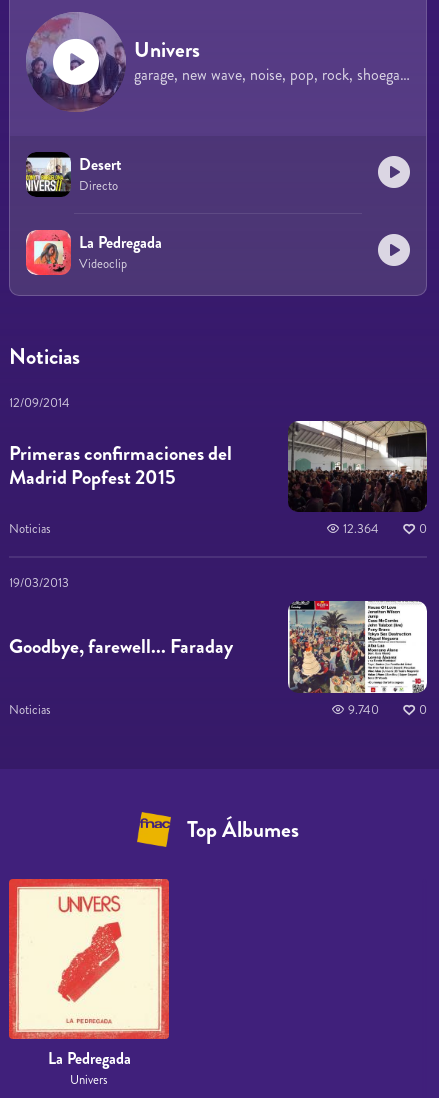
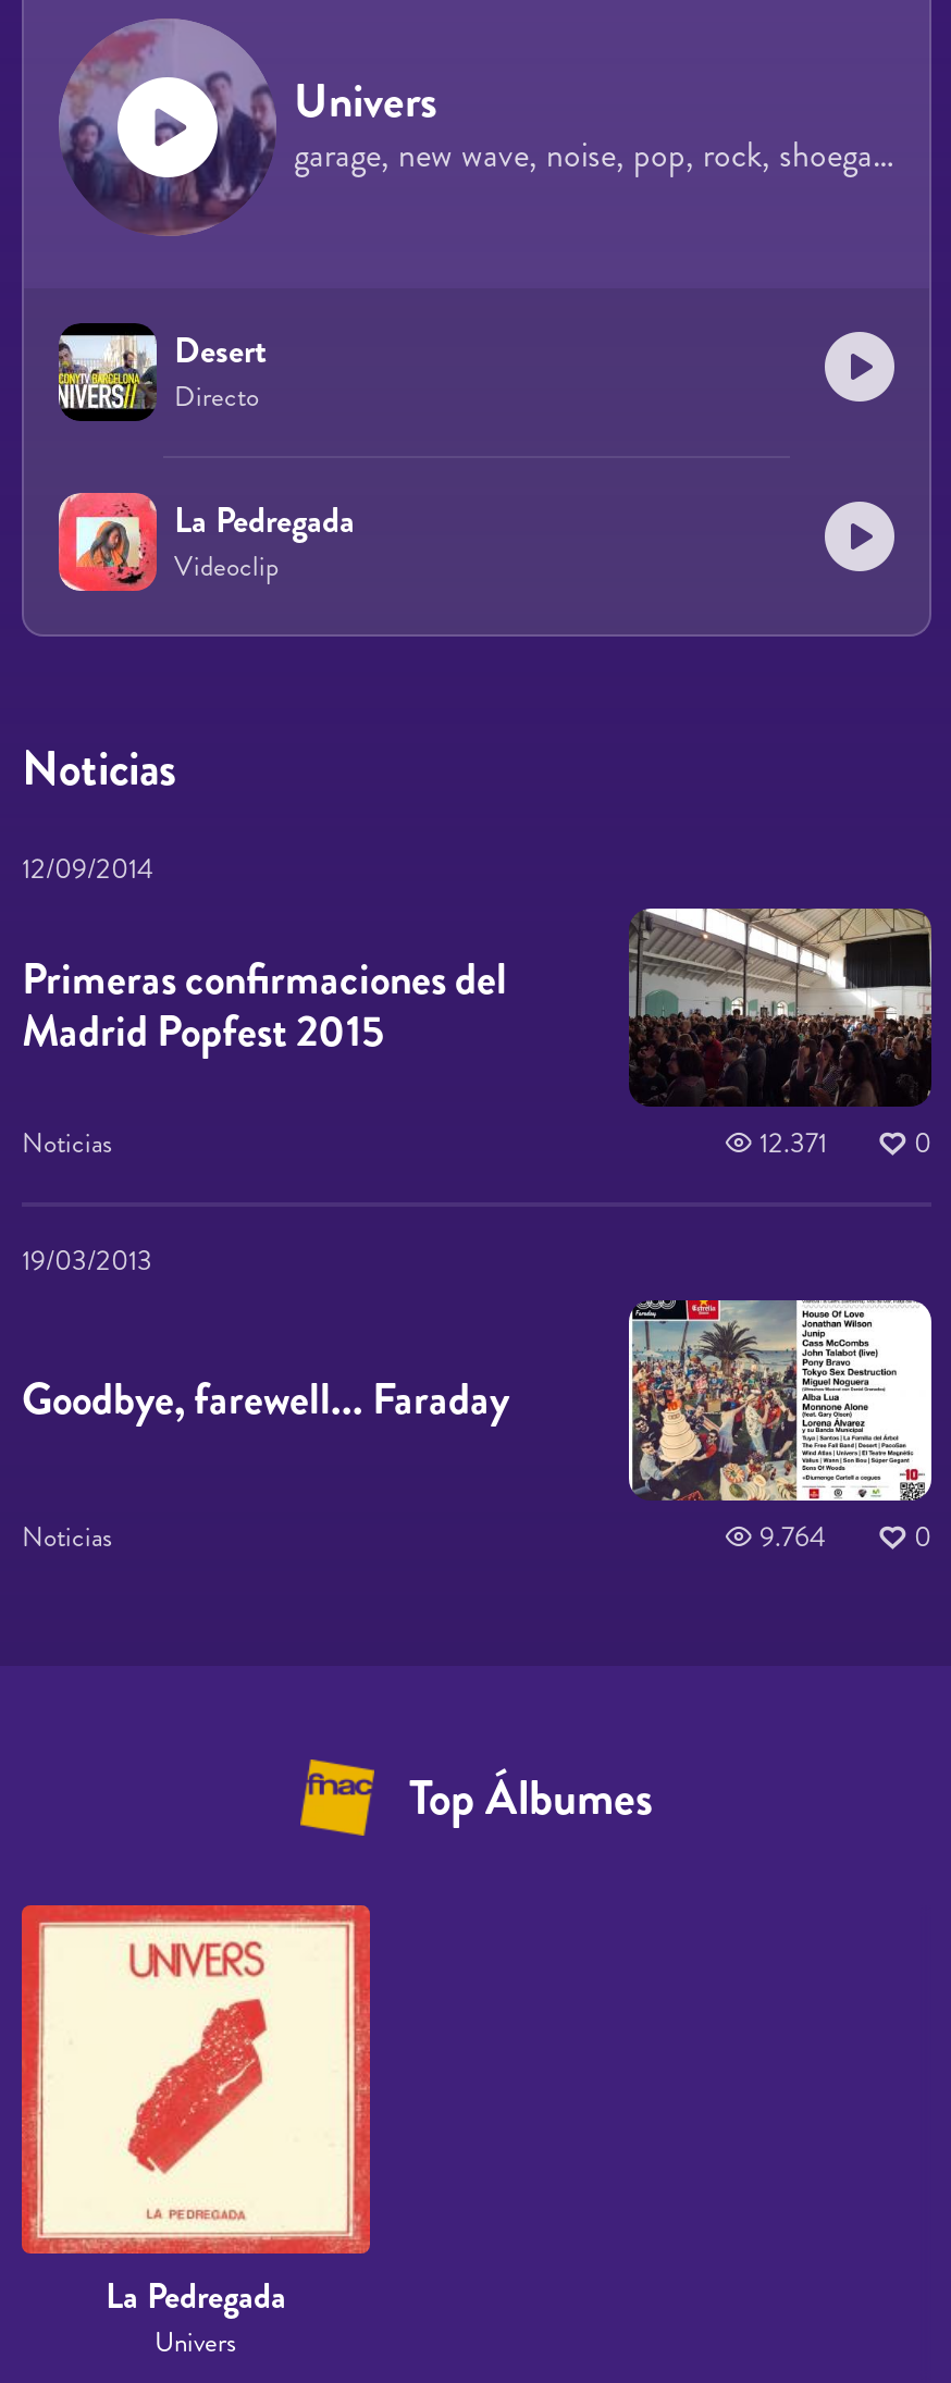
- 12.364
+ 12.371

- 9.740
+ 9.764
